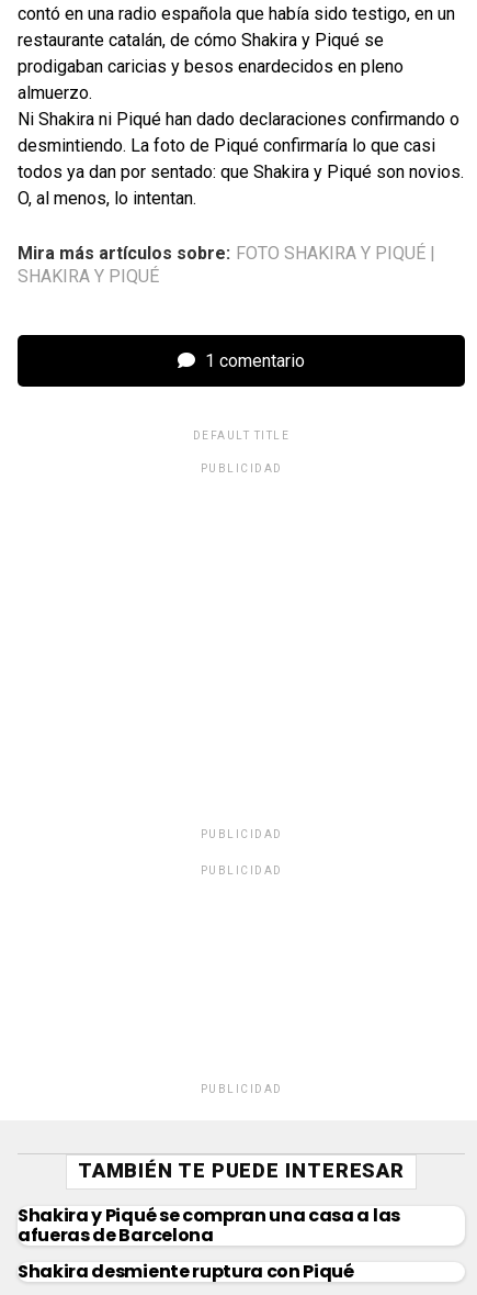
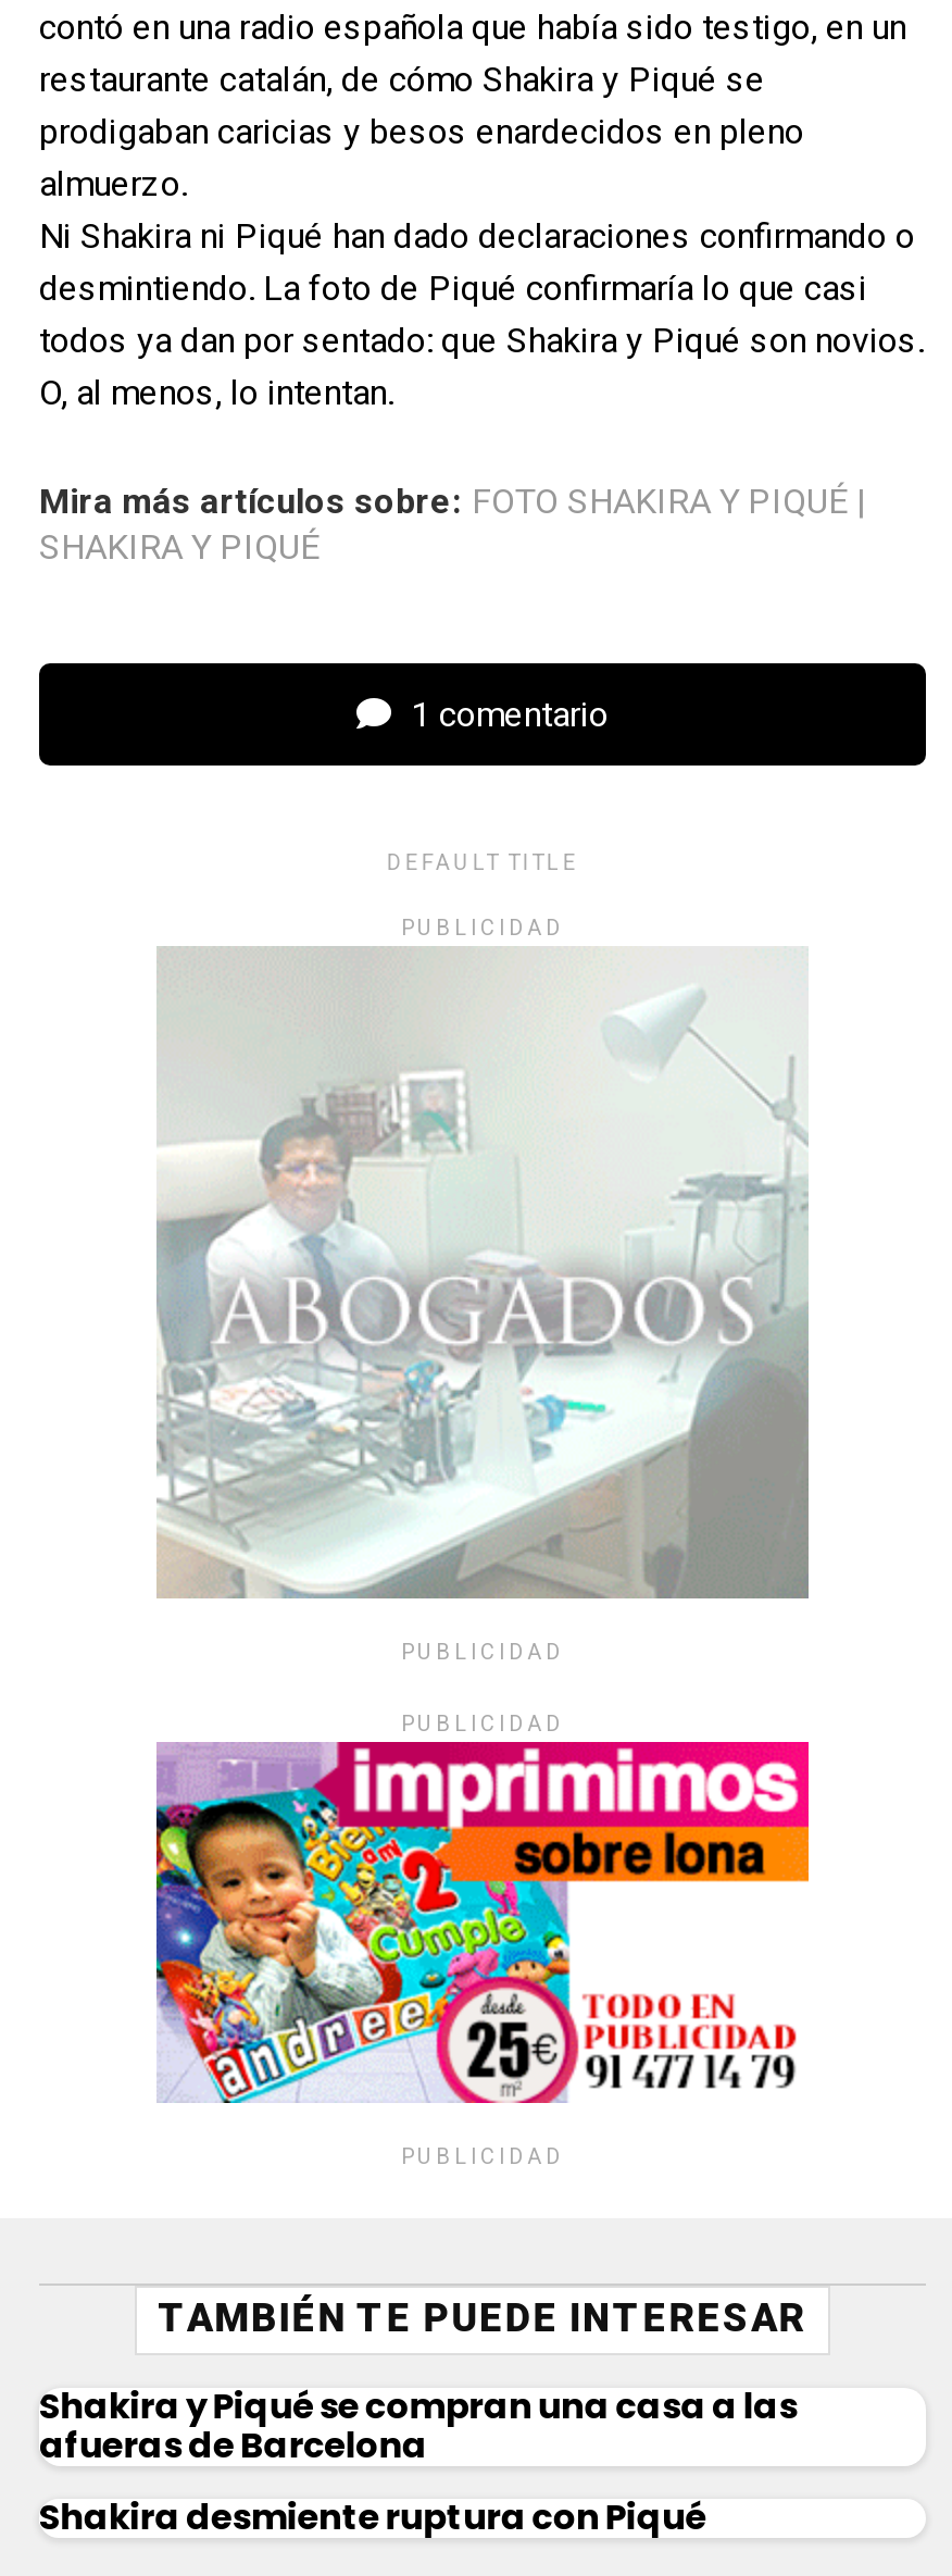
+ [image]

+ [image]
